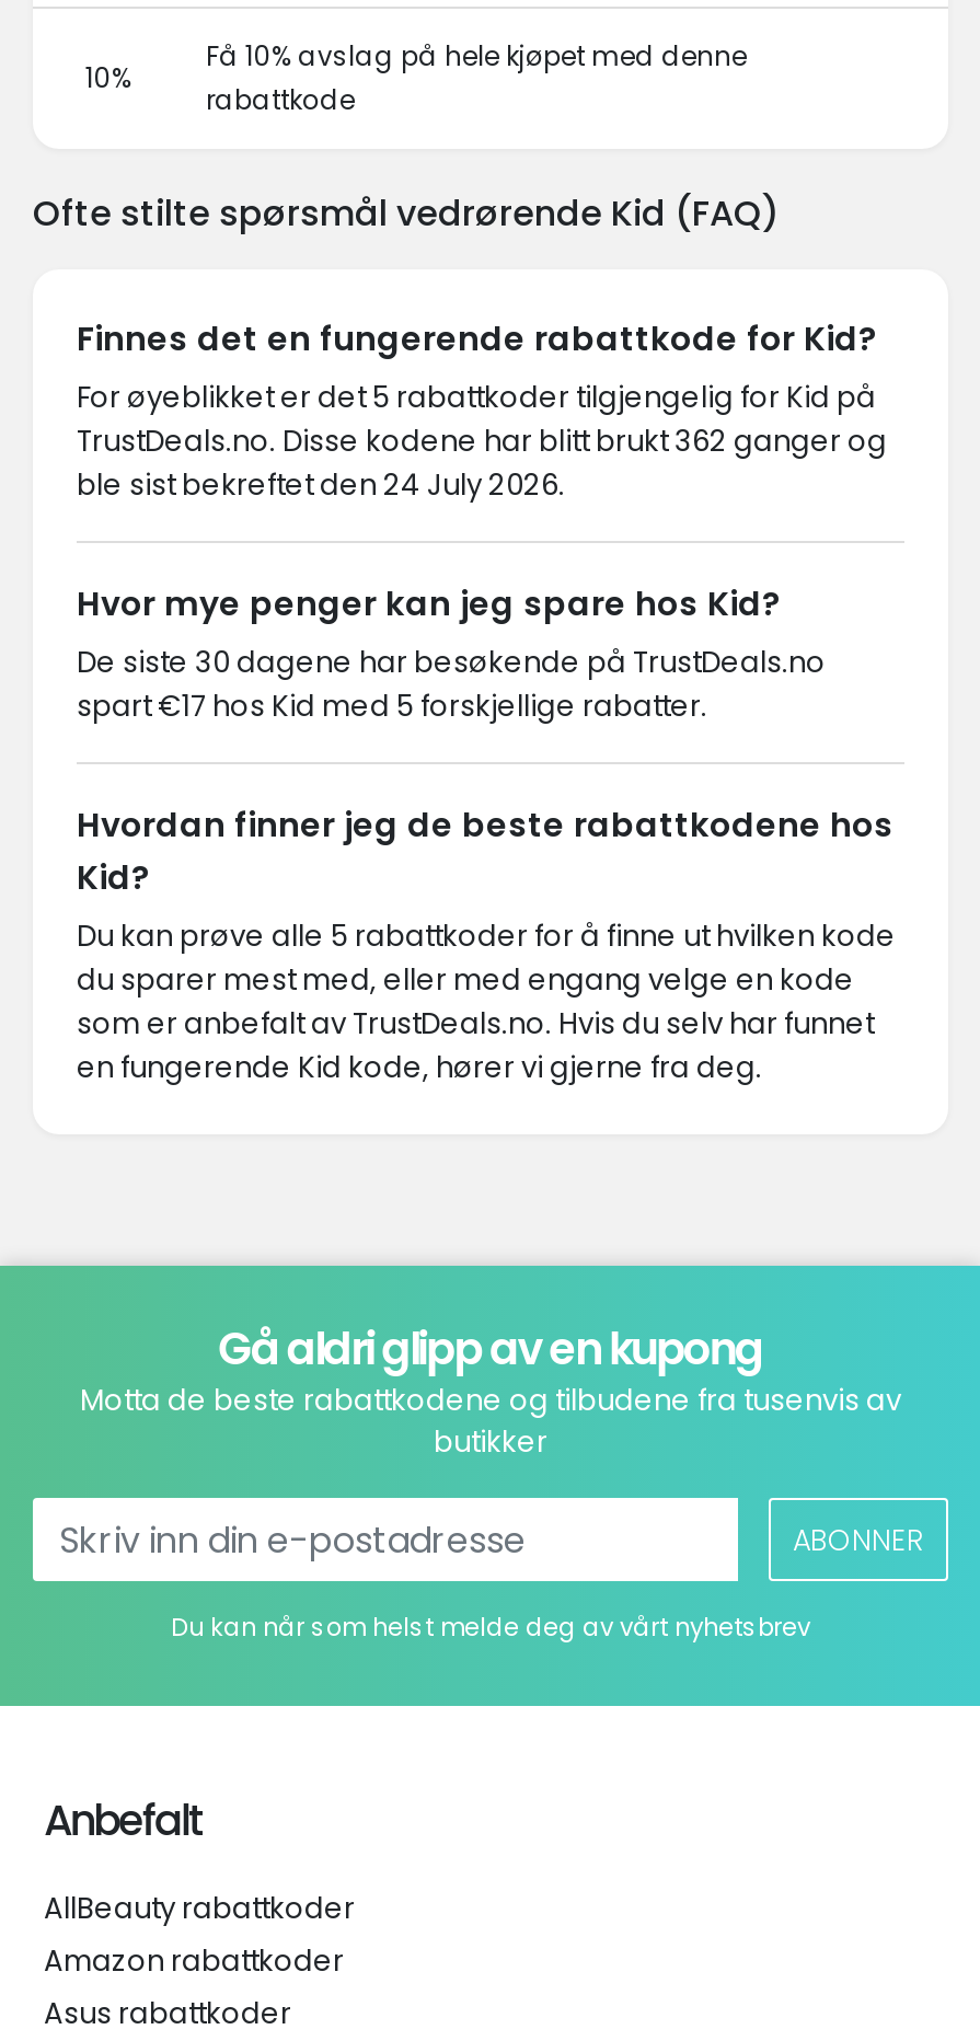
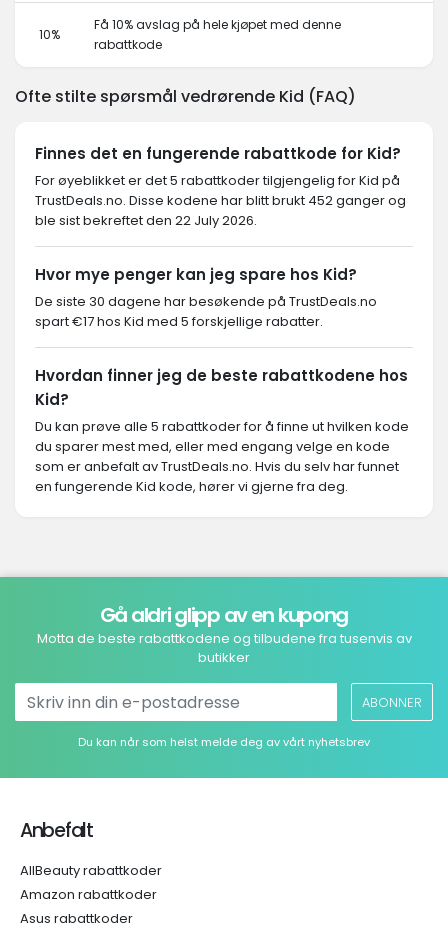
- TrustDeals.no. Disse kodene har blitt brukt 362 ganger og
+ TrustDeals.no. Disse kodene har blitt brukt 452 ganger og

- ble sist bekreftet den 24 July 2026.
+ ble sist bekreftet den 22 July 2026.
